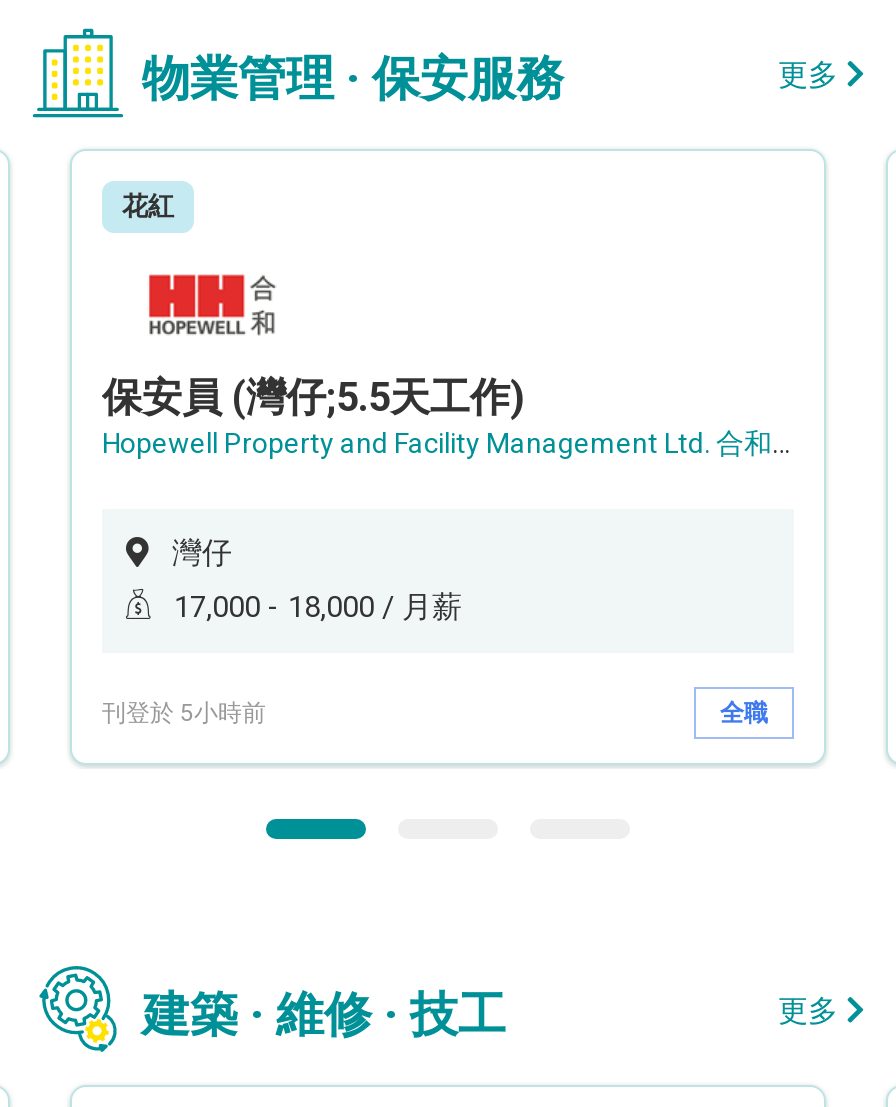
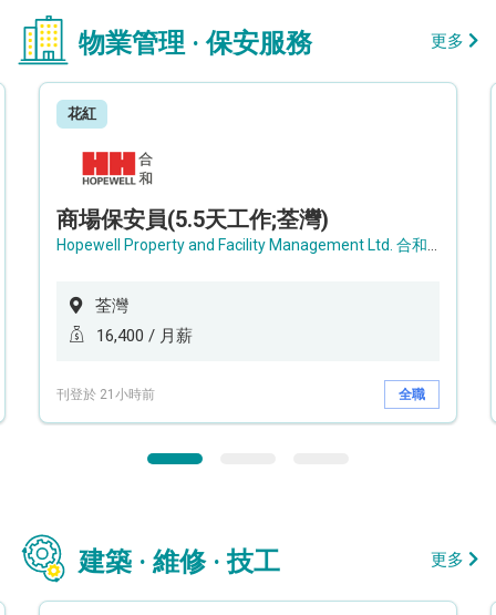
- 保安員 (灣仔;5.5天工作)
+ 商場保安員(5.5天工作;荃灣)

- 灣仔
+ 荃灣

- 17,000 - 18,000 / 月薪
+ 16,400 / 月薪

- 刊登於 5小時前
+ 刊登於 21小時前
